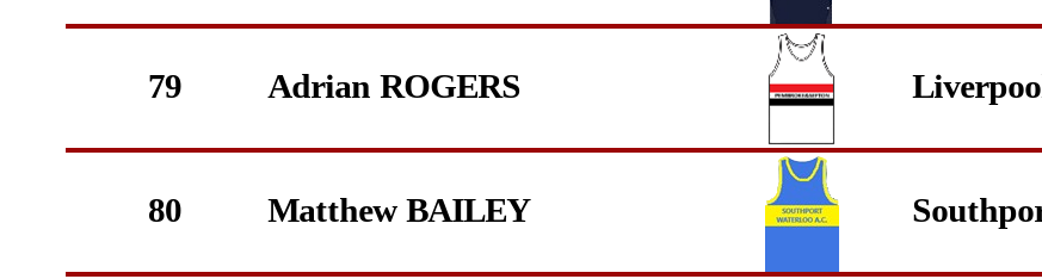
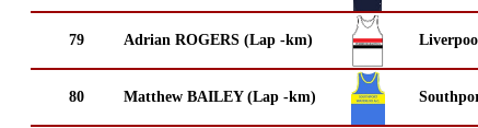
- Adrian ROGERS
+ Adrian ROGERS (Lap -km)

- Matthew BAILEY
+ Matthew BAILEY (Lap -km)
